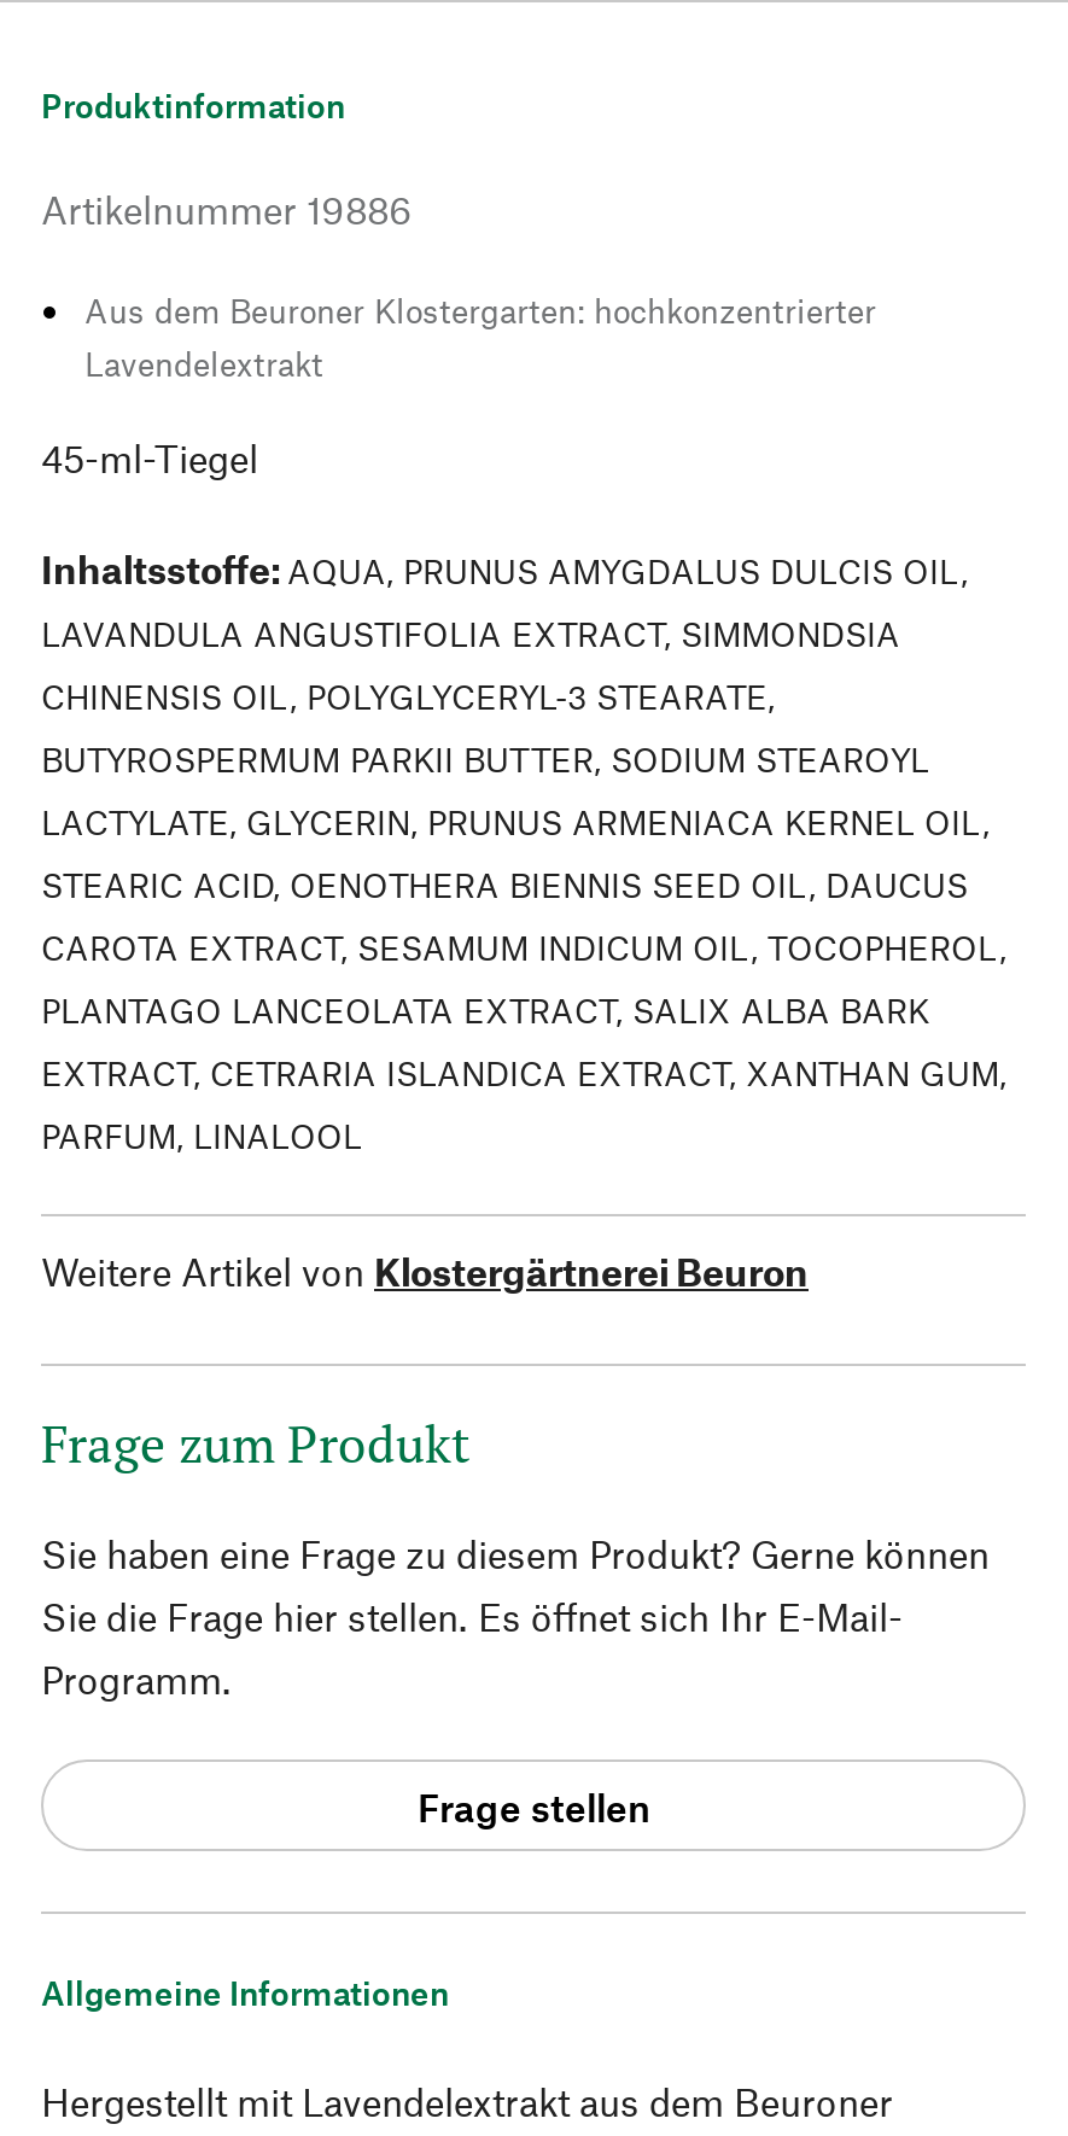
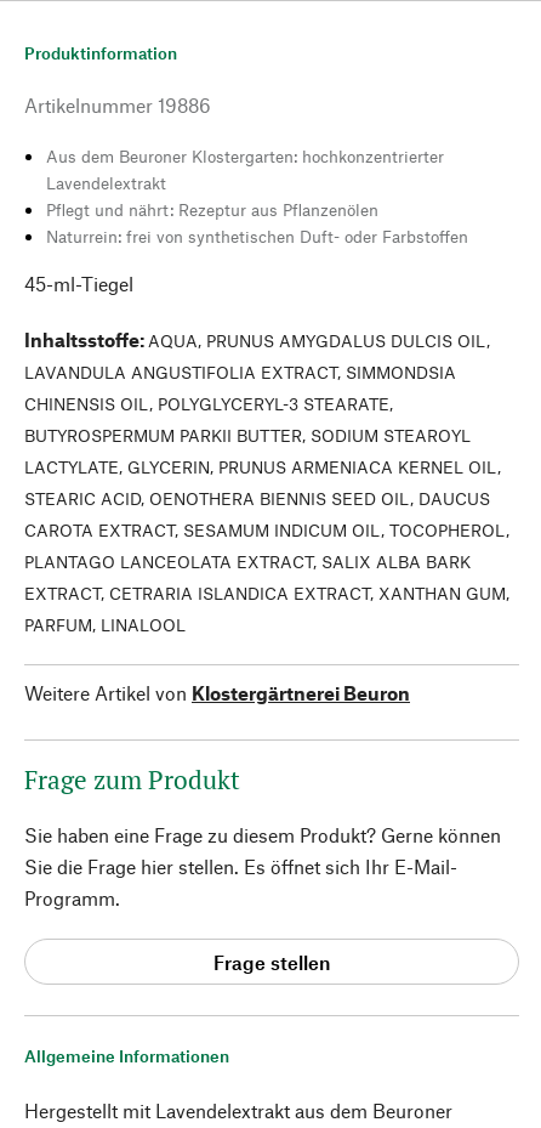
+ Pflegt und nährt: Rezeptur aus Pflanzenölen
+ Naturrein: frei von synthetischen Duft- oder Farbstoffen
